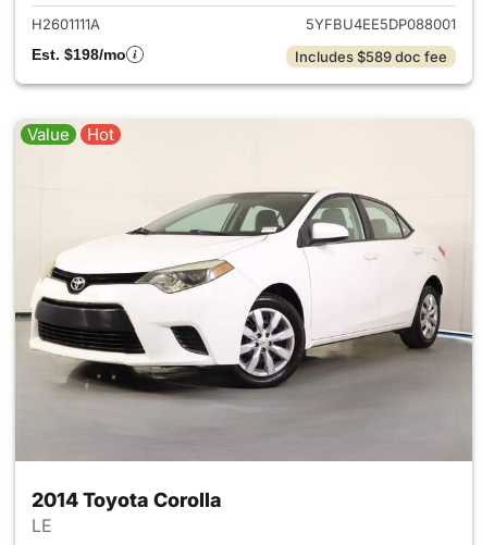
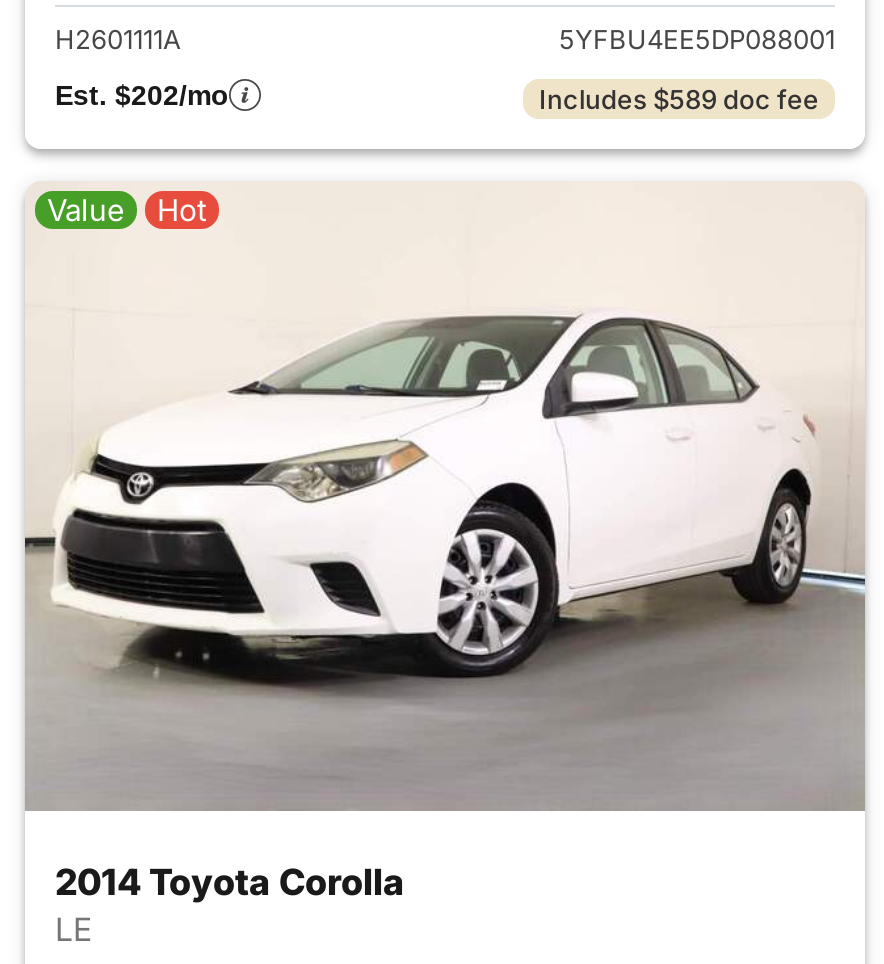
- Est. $198/mo
+ Est. $202/mo
